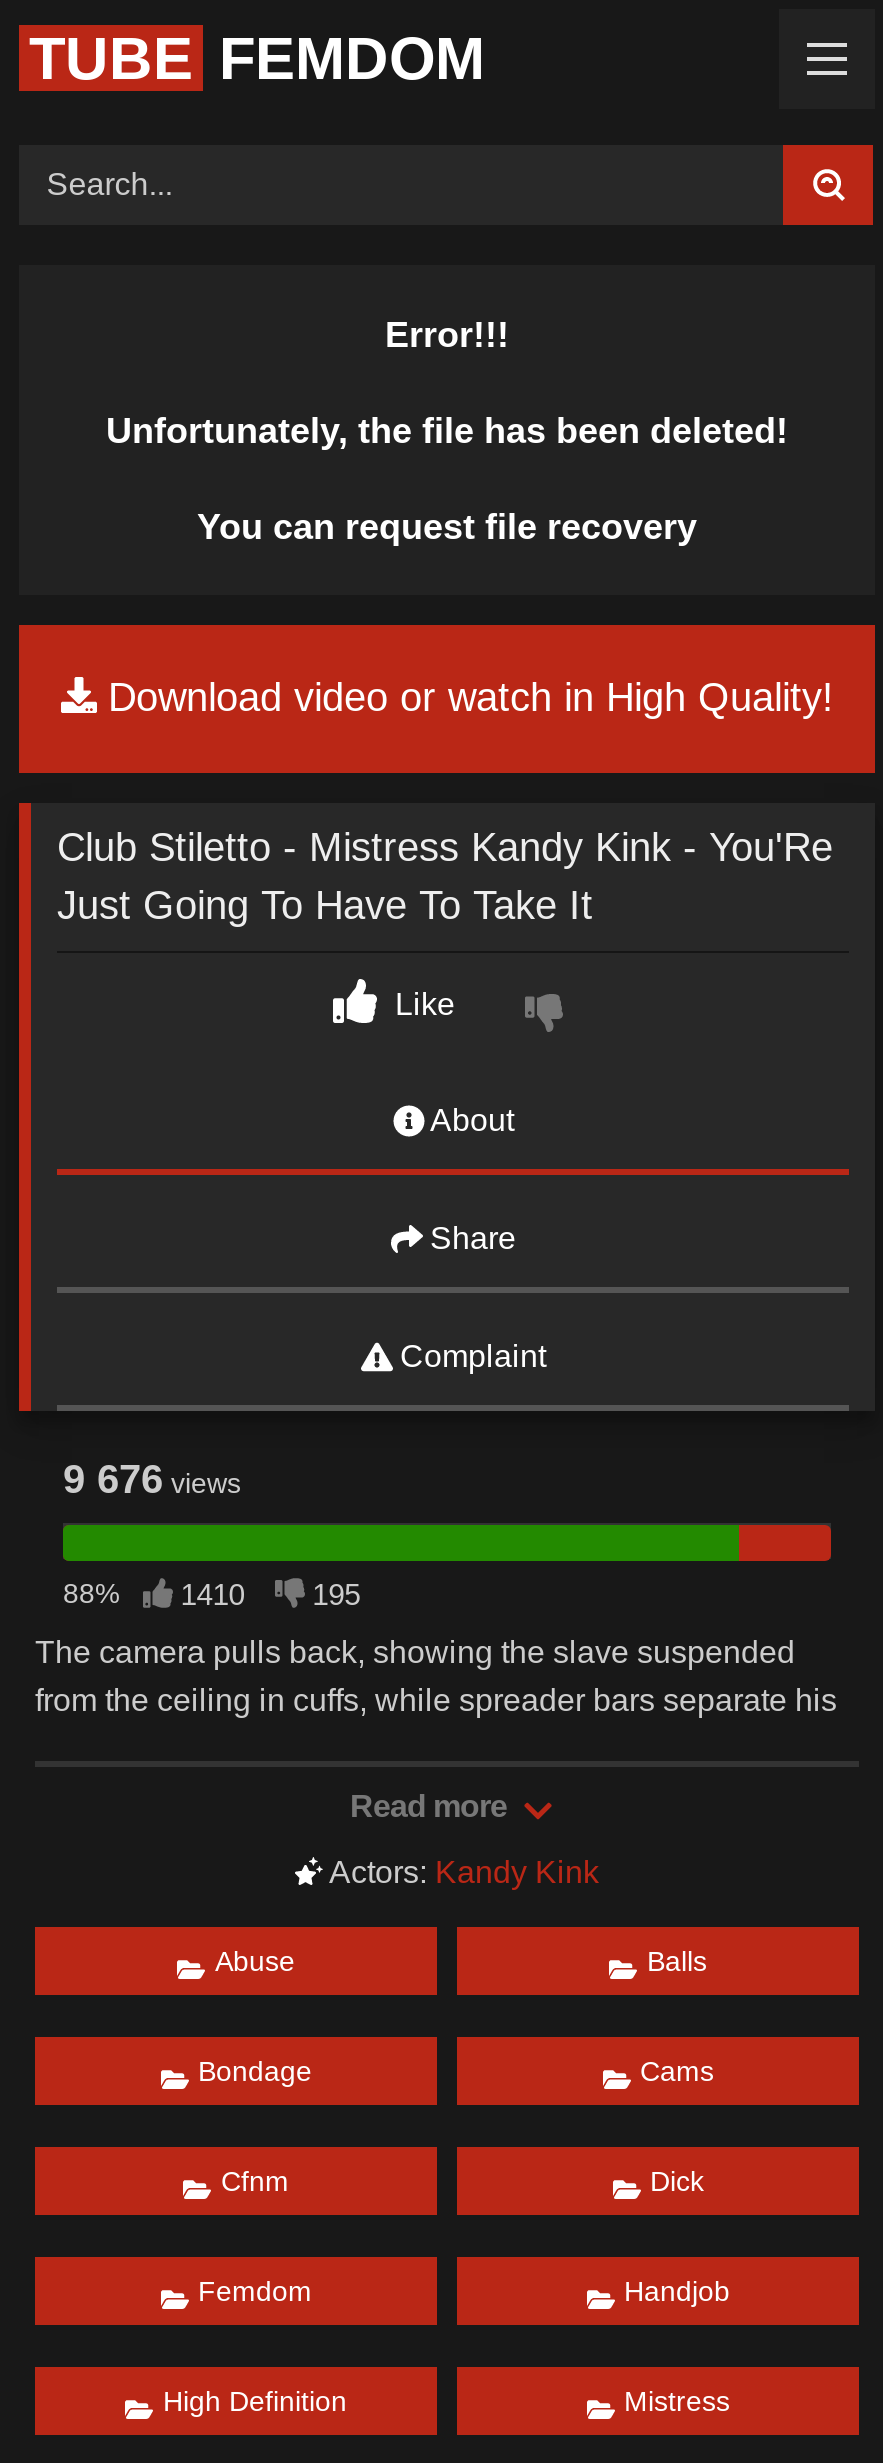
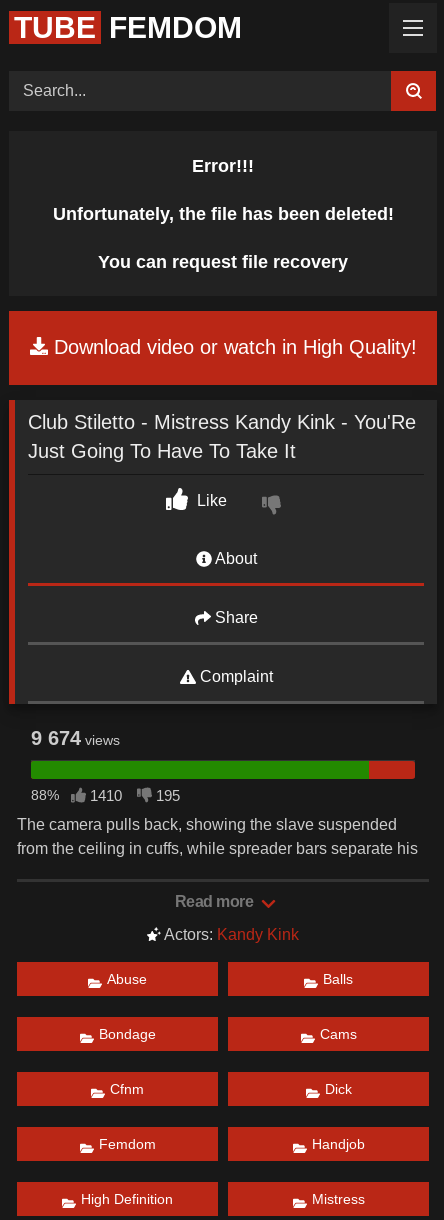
- 9 676 views
+ 9 674 views
